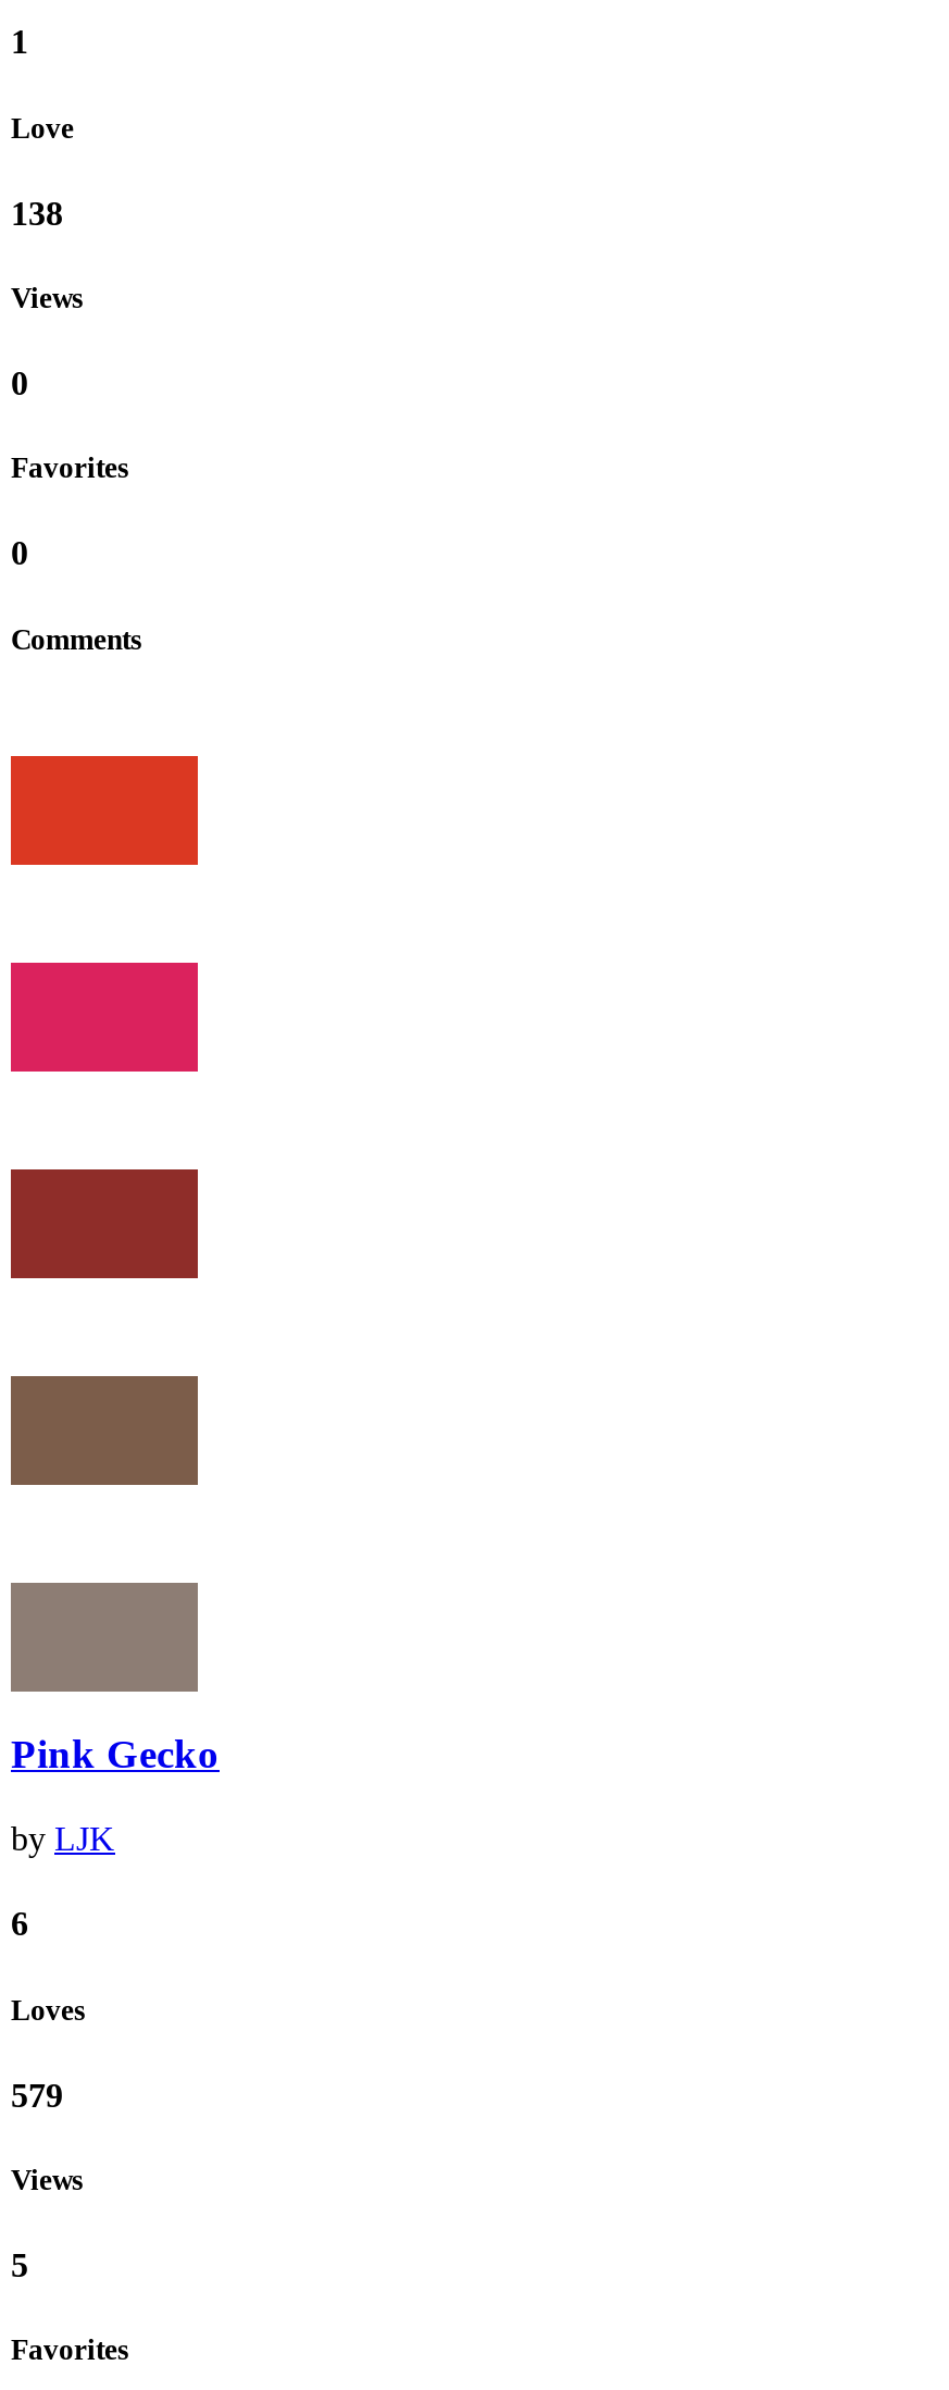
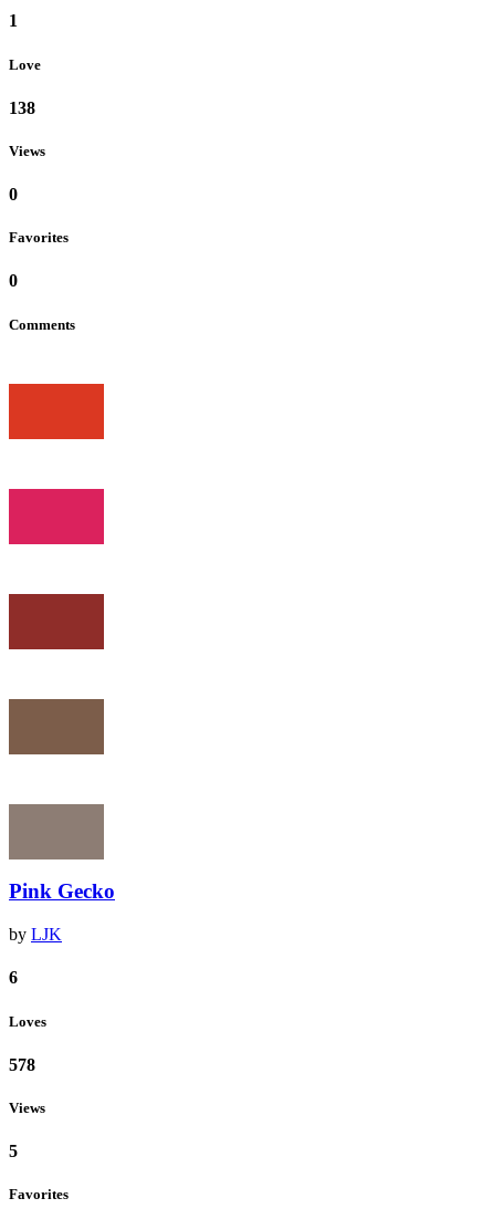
- 579
+ 578
